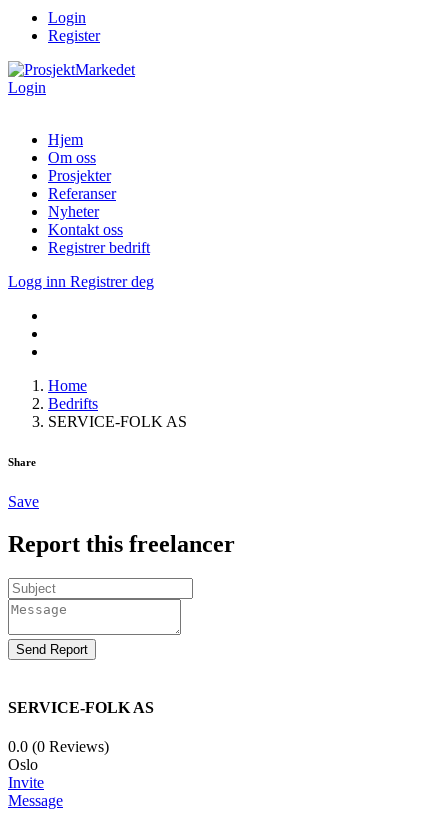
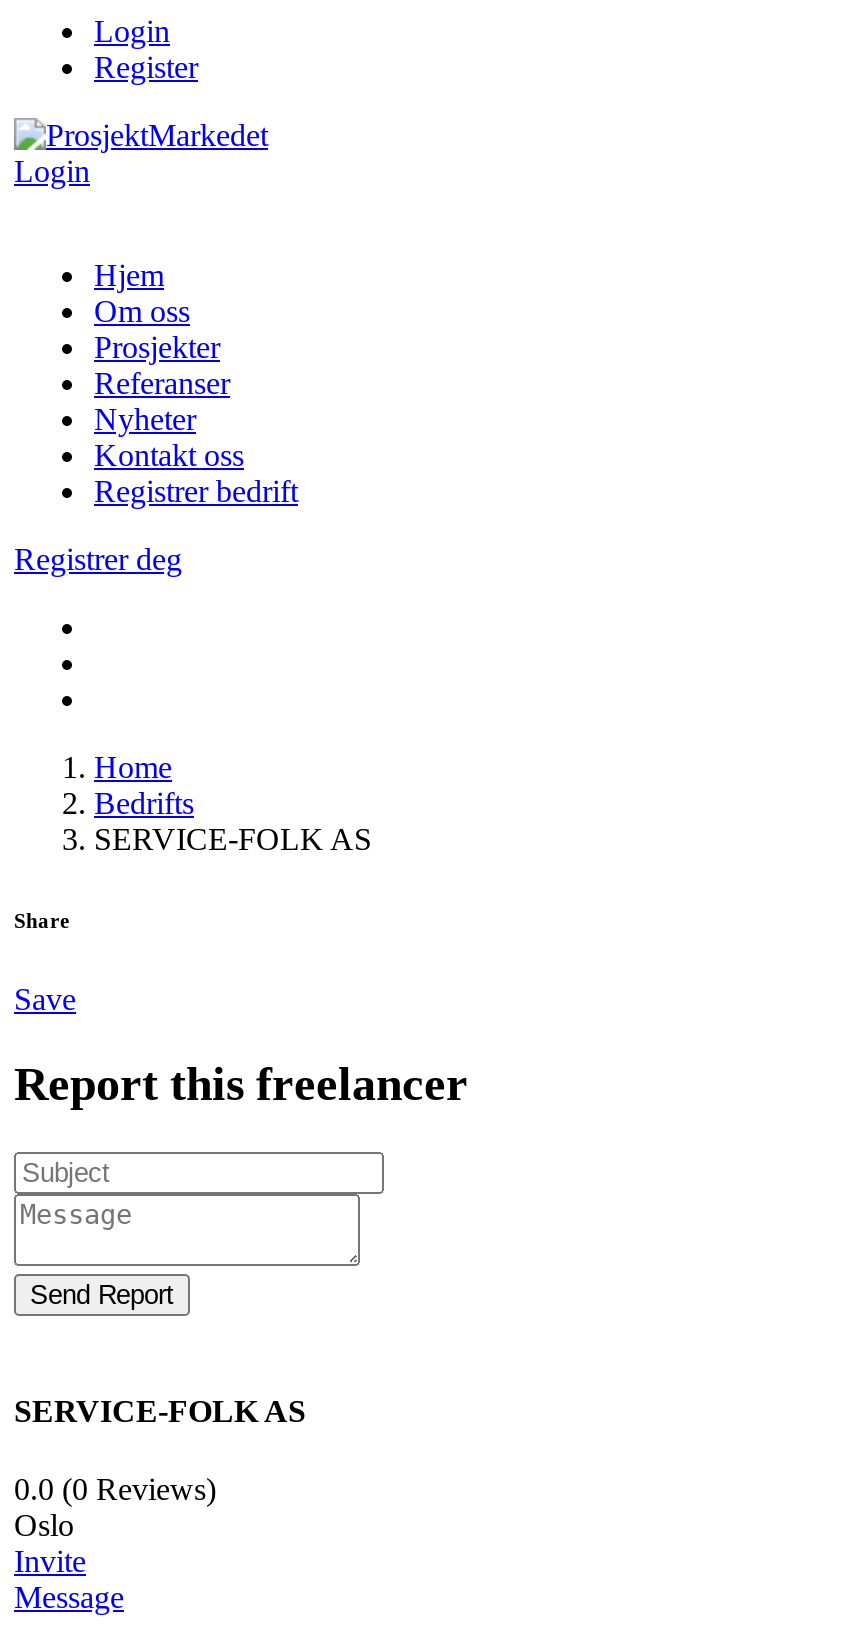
- Logg inn Registrer deg
+ Registrer deg
